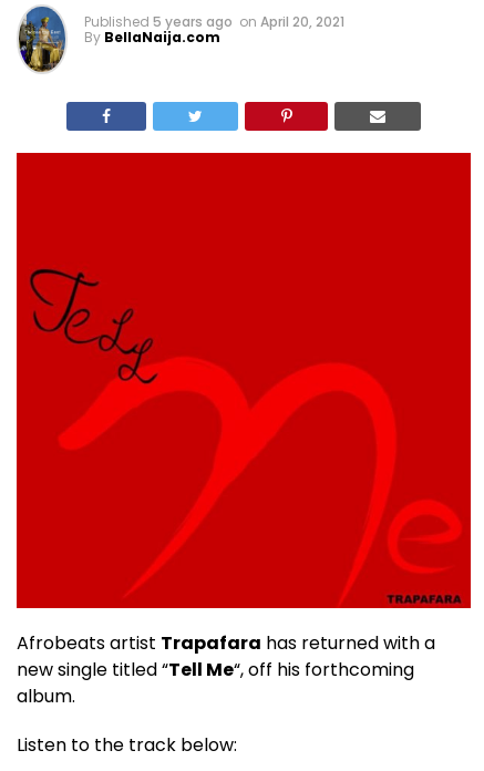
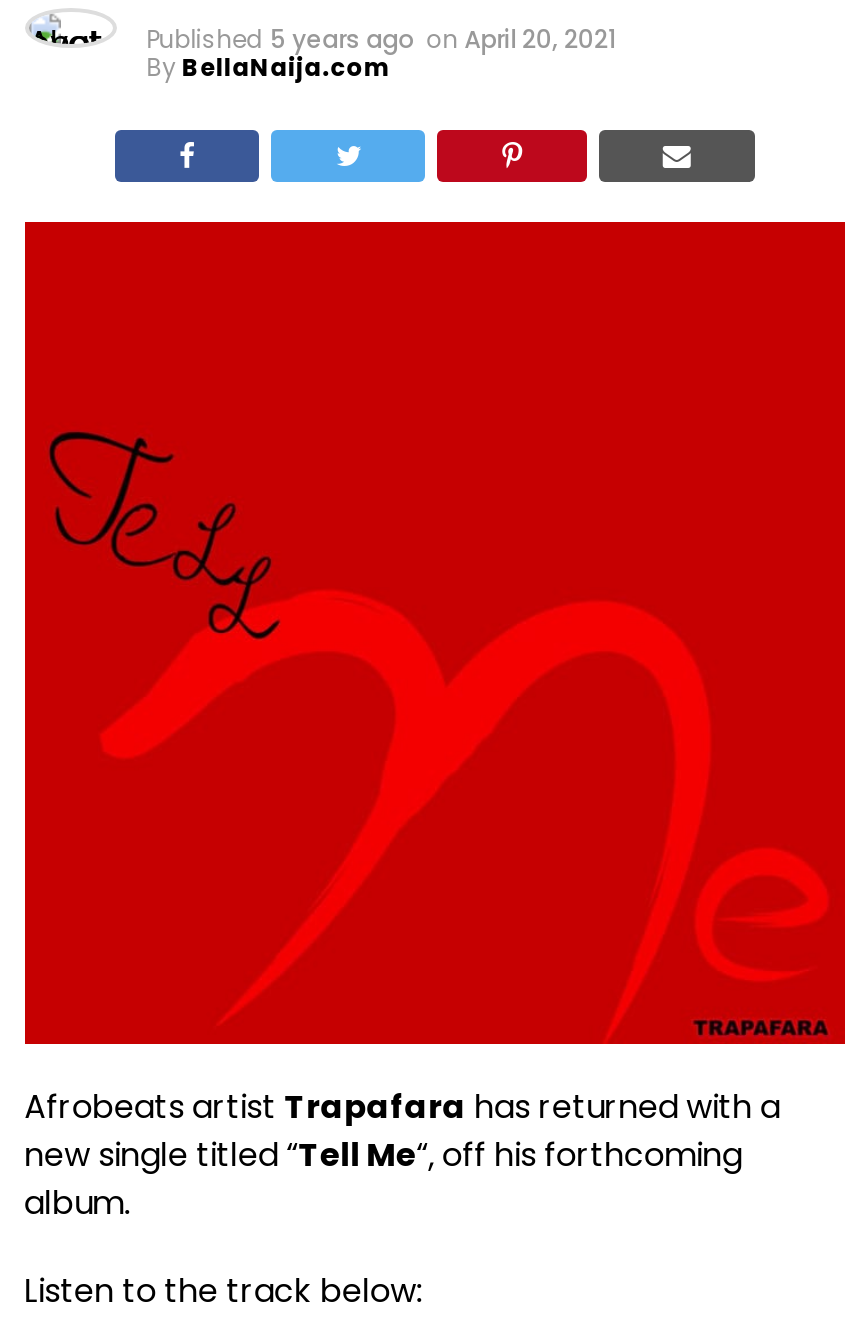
- [image]
+ [image]
